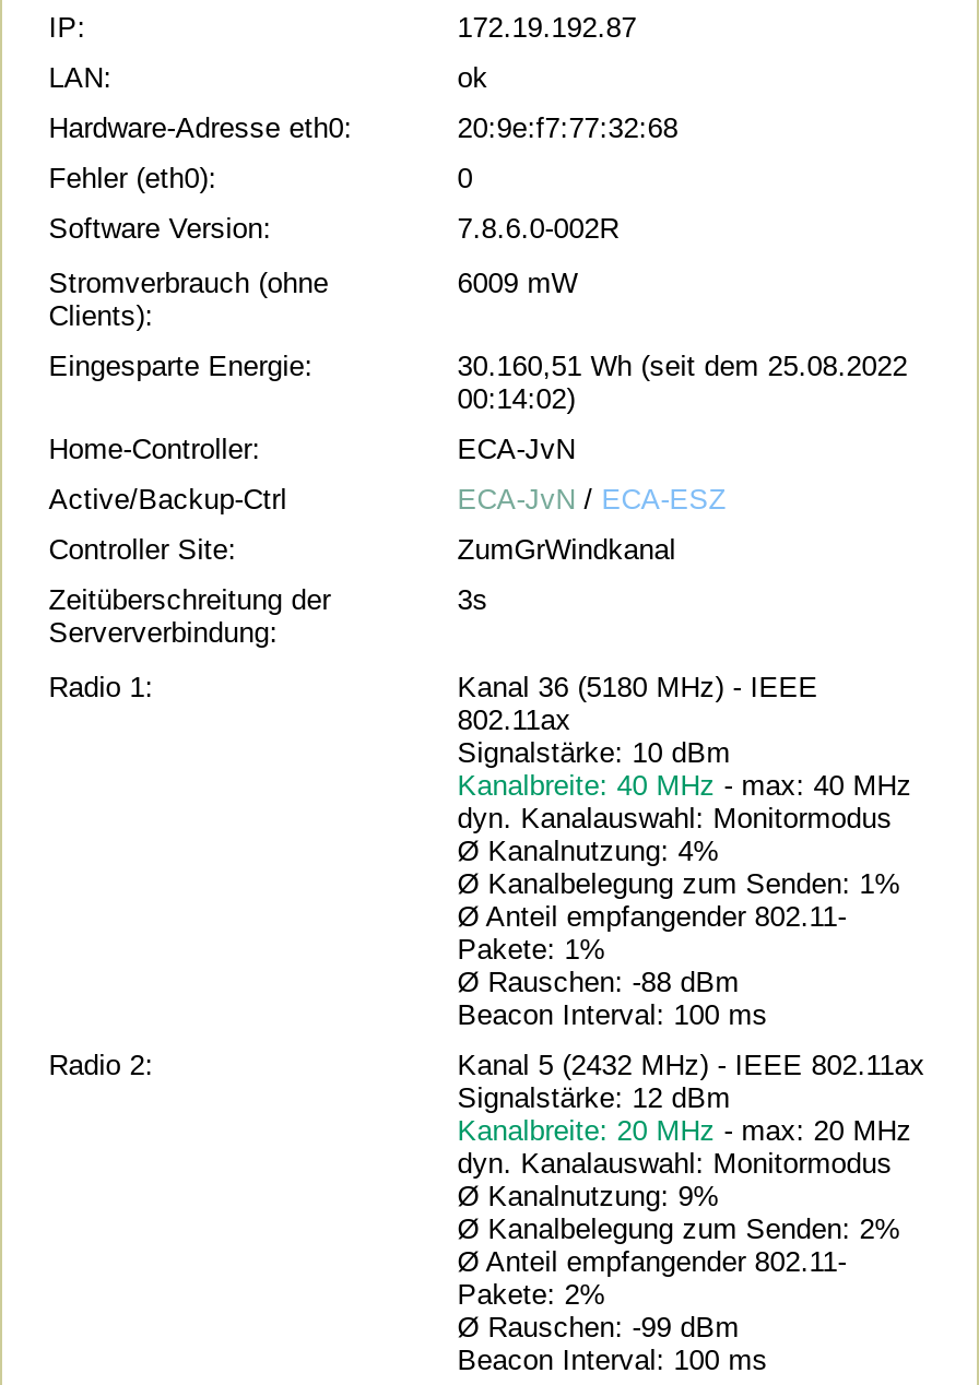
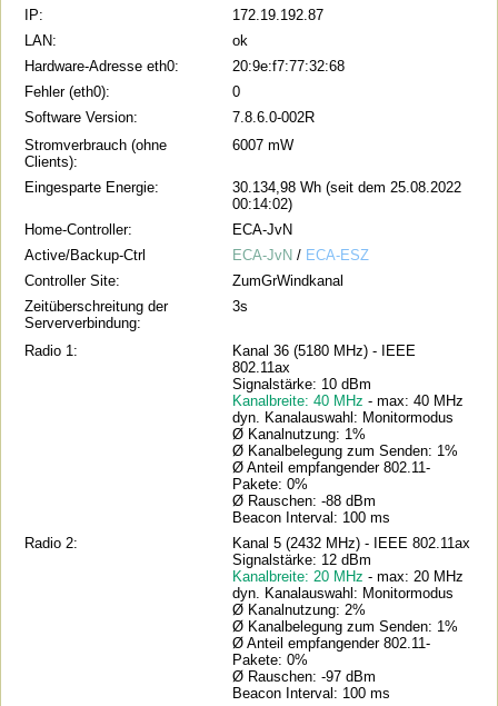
- 6009 mW
+ 6007 mW

- 30.160,51 Wh (seit dem 25.08.2022
+ 30.134,98 Wh (seit dem 25.08.2022

- Ø Kanalnutzung: 4%
+ Ø Kanalnutzung: 1%

- Pakete: 1%
+ Pakete: 0%

- Ø Kanalnutzung: 9%
+ Ø Kanalnutzung: 2%

- Ø Kanalbelegung zum Senden: 2%
+ Ø Kanalbelegung zum Senden: 1%

- Pakete: 2%
+ Pakete: 0%

- Ø Rauschen: -99 dBm
+ Ø Rauschen: -97 dBm
